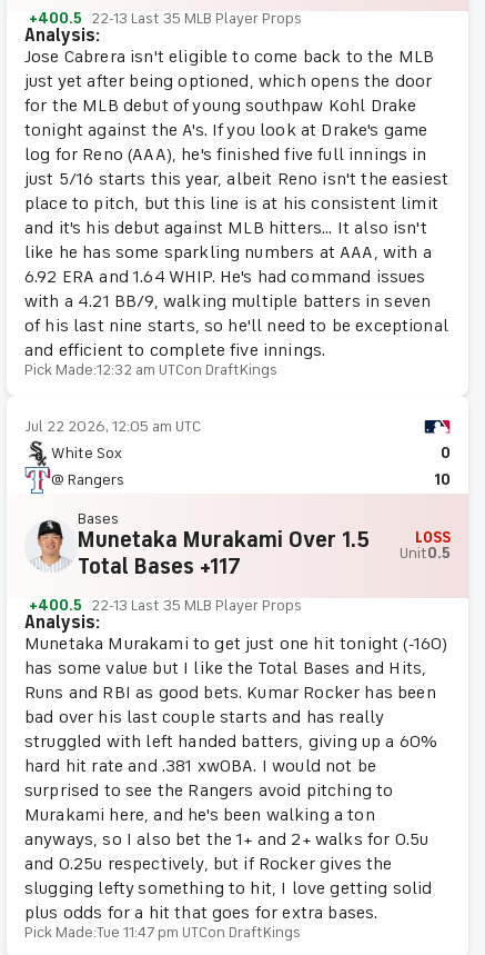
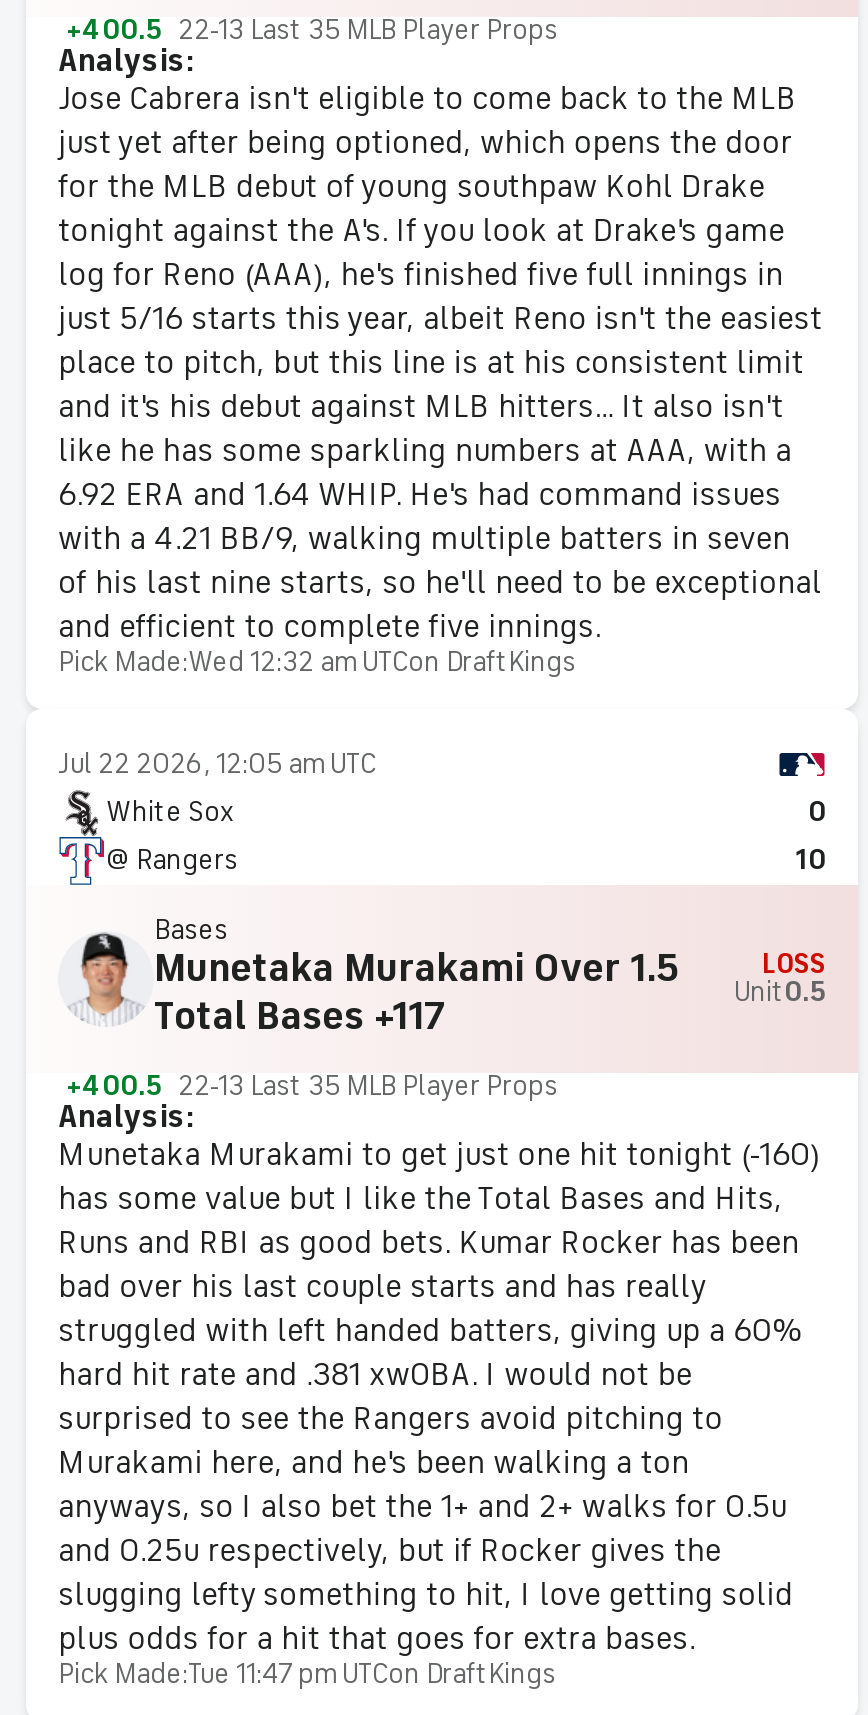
- Pick Made:12:32 am UTCon DraftKings
+ Pick Made:Wed 12:32 am UTCon DraftKings
